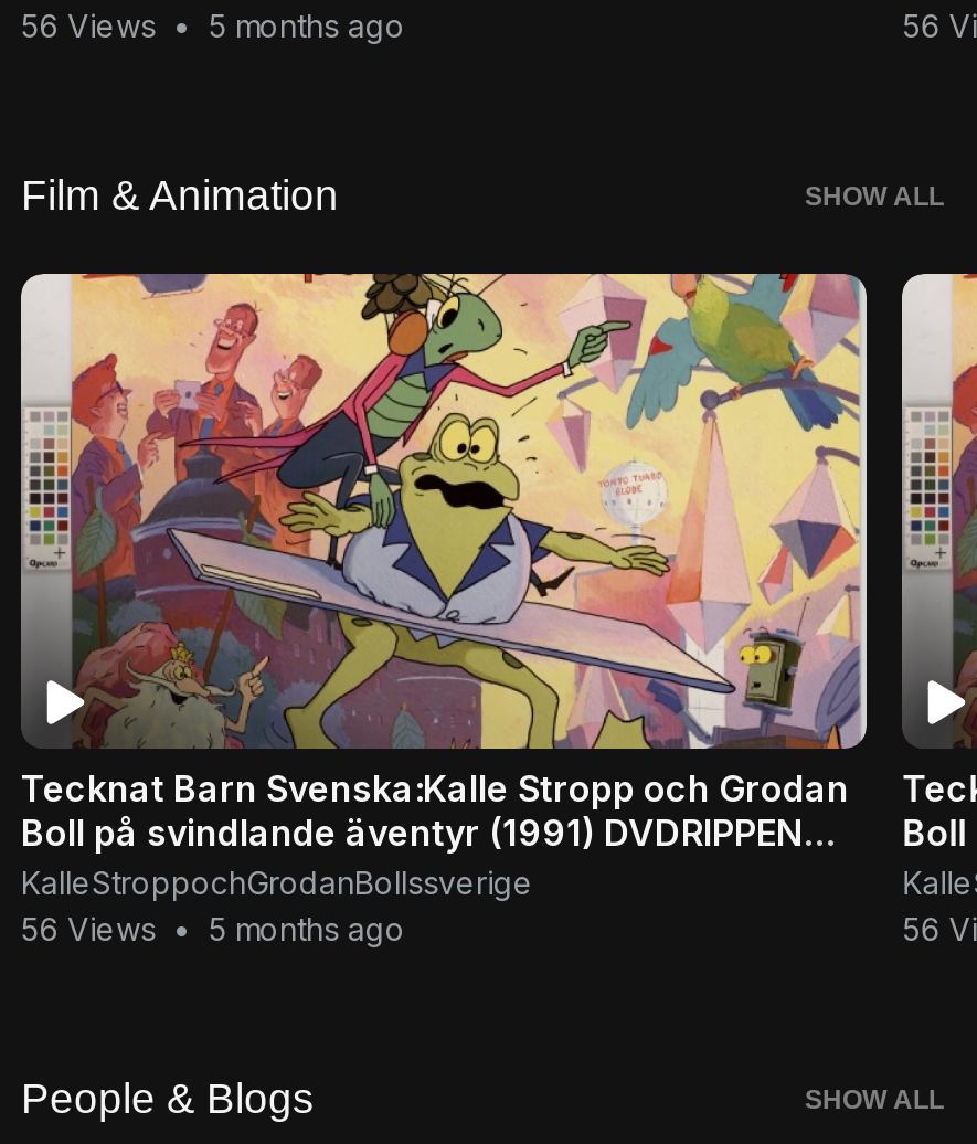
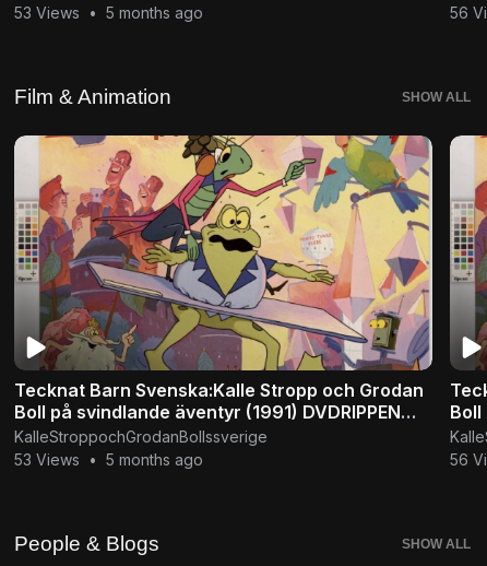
- 56 Views • 5 months ago
+ 53 Views • 5 months ago

- 56 Views • 5 months ago
+ 53 Views • 5 months ago
